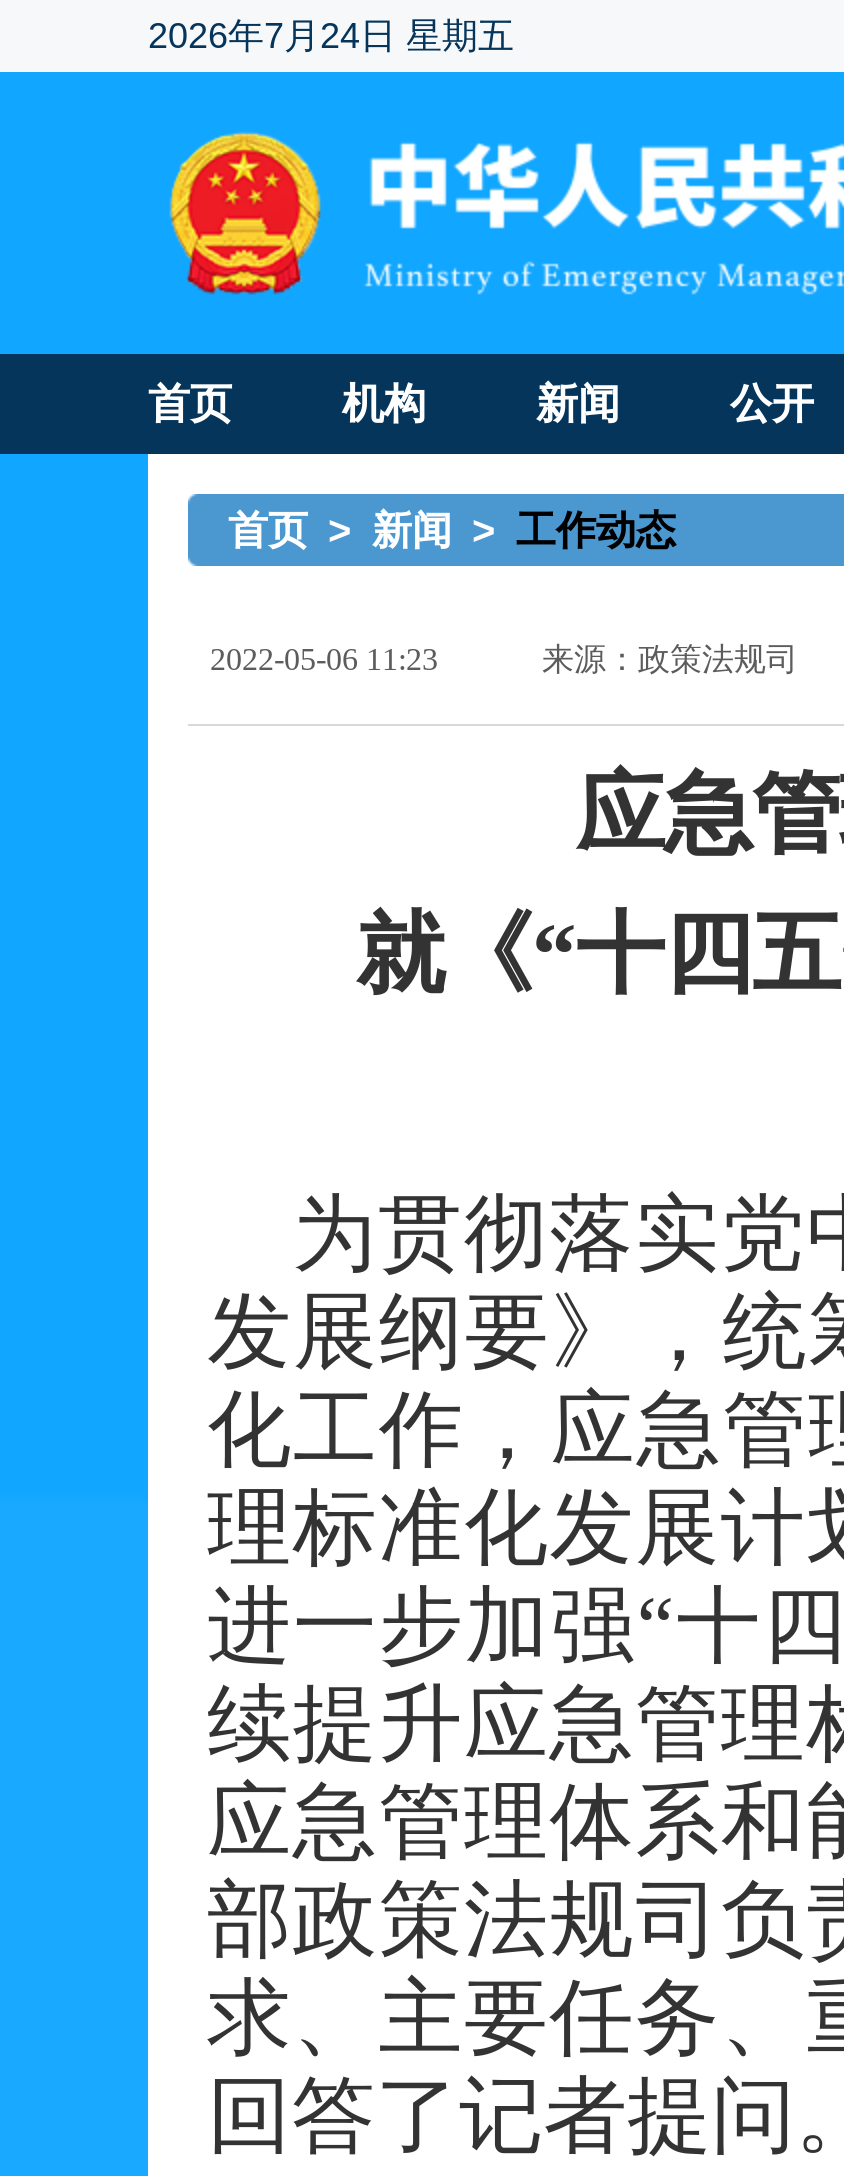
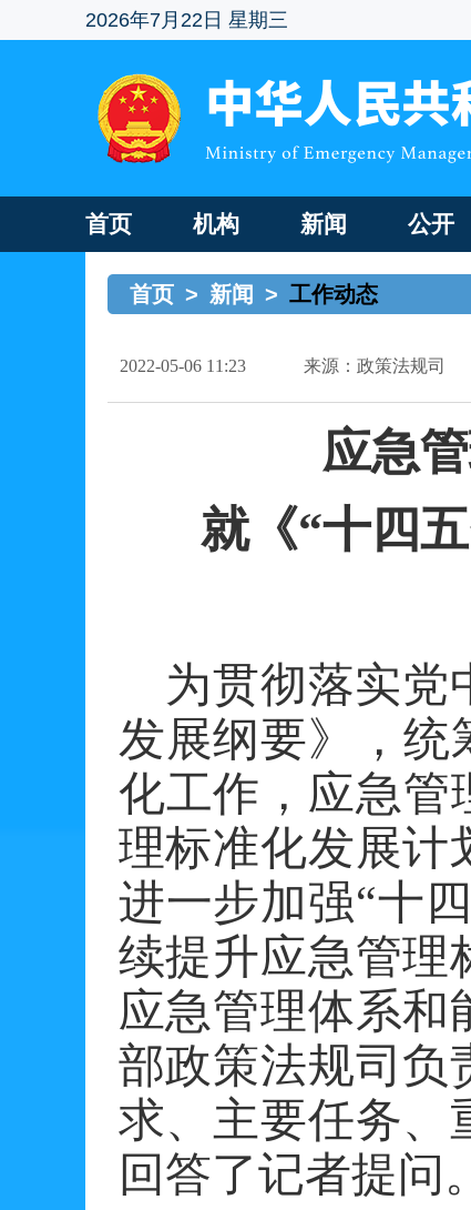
- 2026年7月24日 星期五
+ 2026年7月22日 星期三
